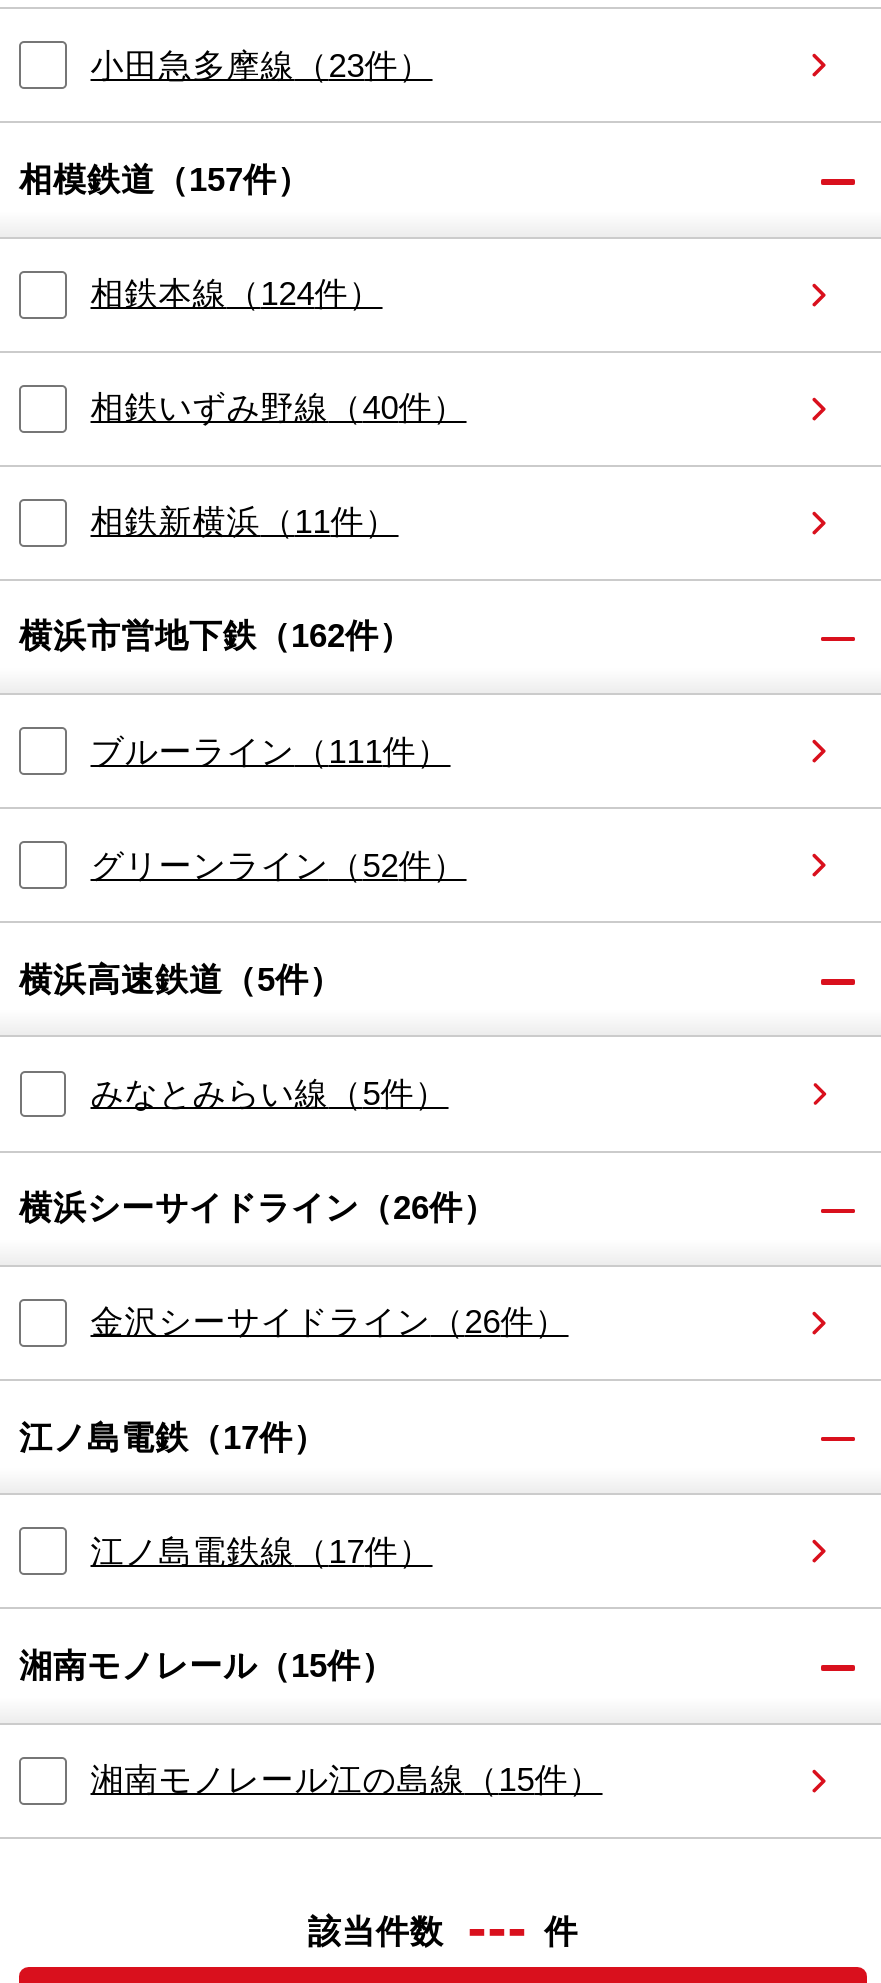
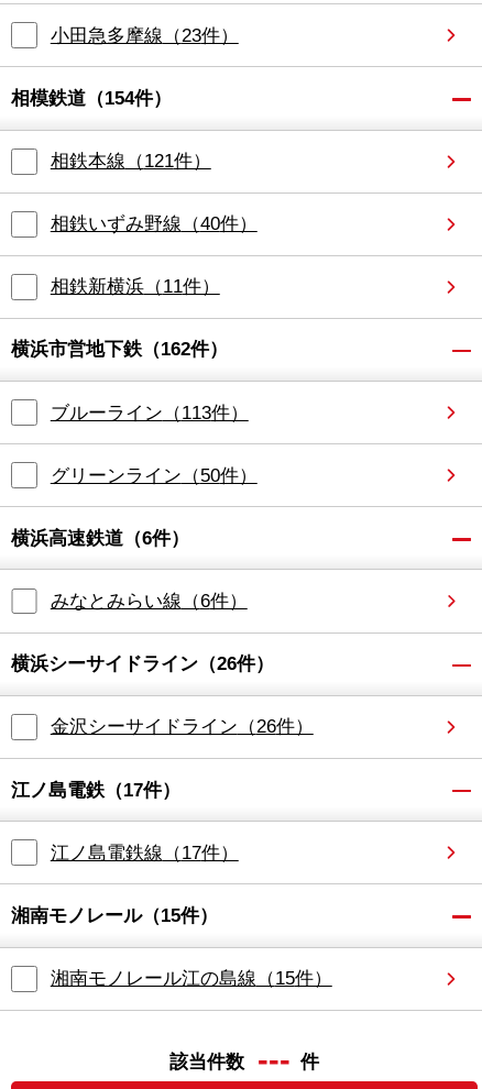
- 相模鉄道（157件）
+ 相模鉄道（154件）

- 相鉄本線（124件）
+ 相鉄本線（121件）

- ブルーライン（111件）
+ ブルーライン（113件）

- グリーンライン（52件）
+ グリーンライン（50件）

- 横浜高速鉄道（5件）
+ 横浜高速鉄道（6件）

- みなとみらい線（5件）
+ みなとみらい線（6件）
